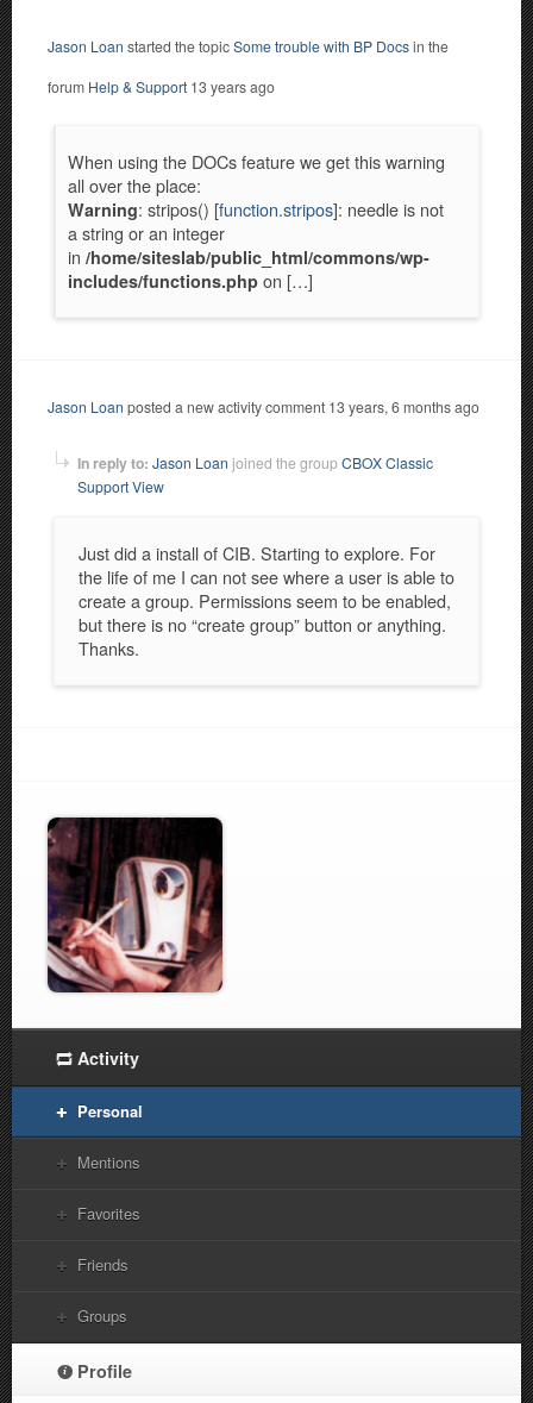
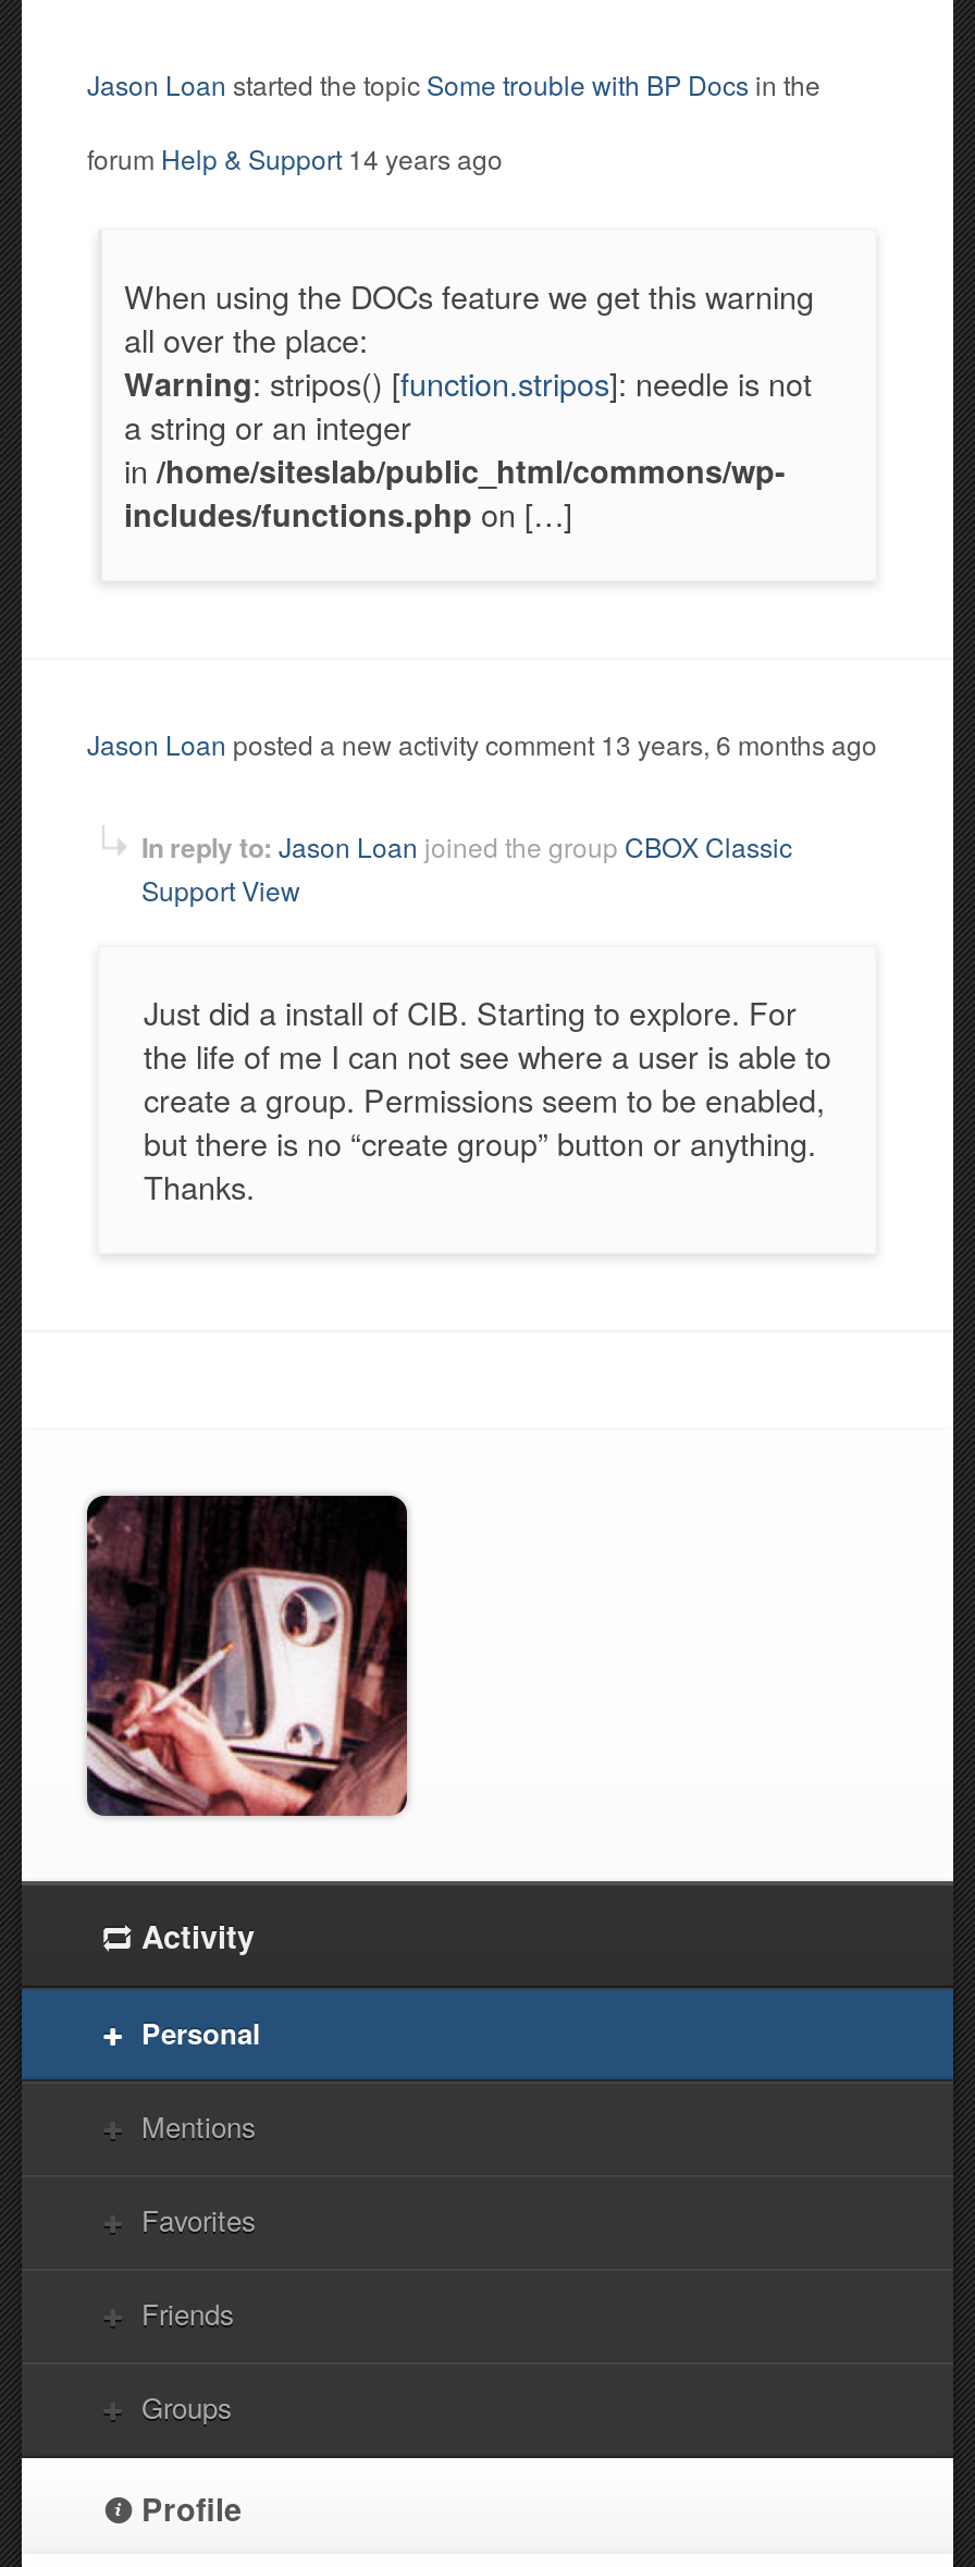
- forum Help & Support 13 years ago
+ forum Help & Support 14 years ago
